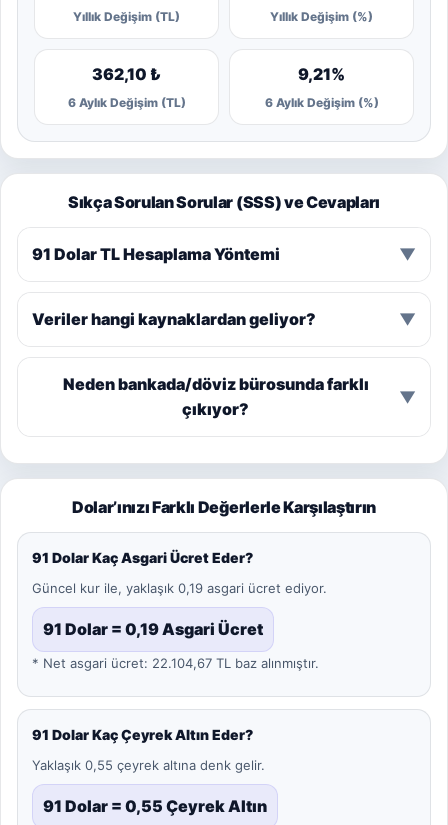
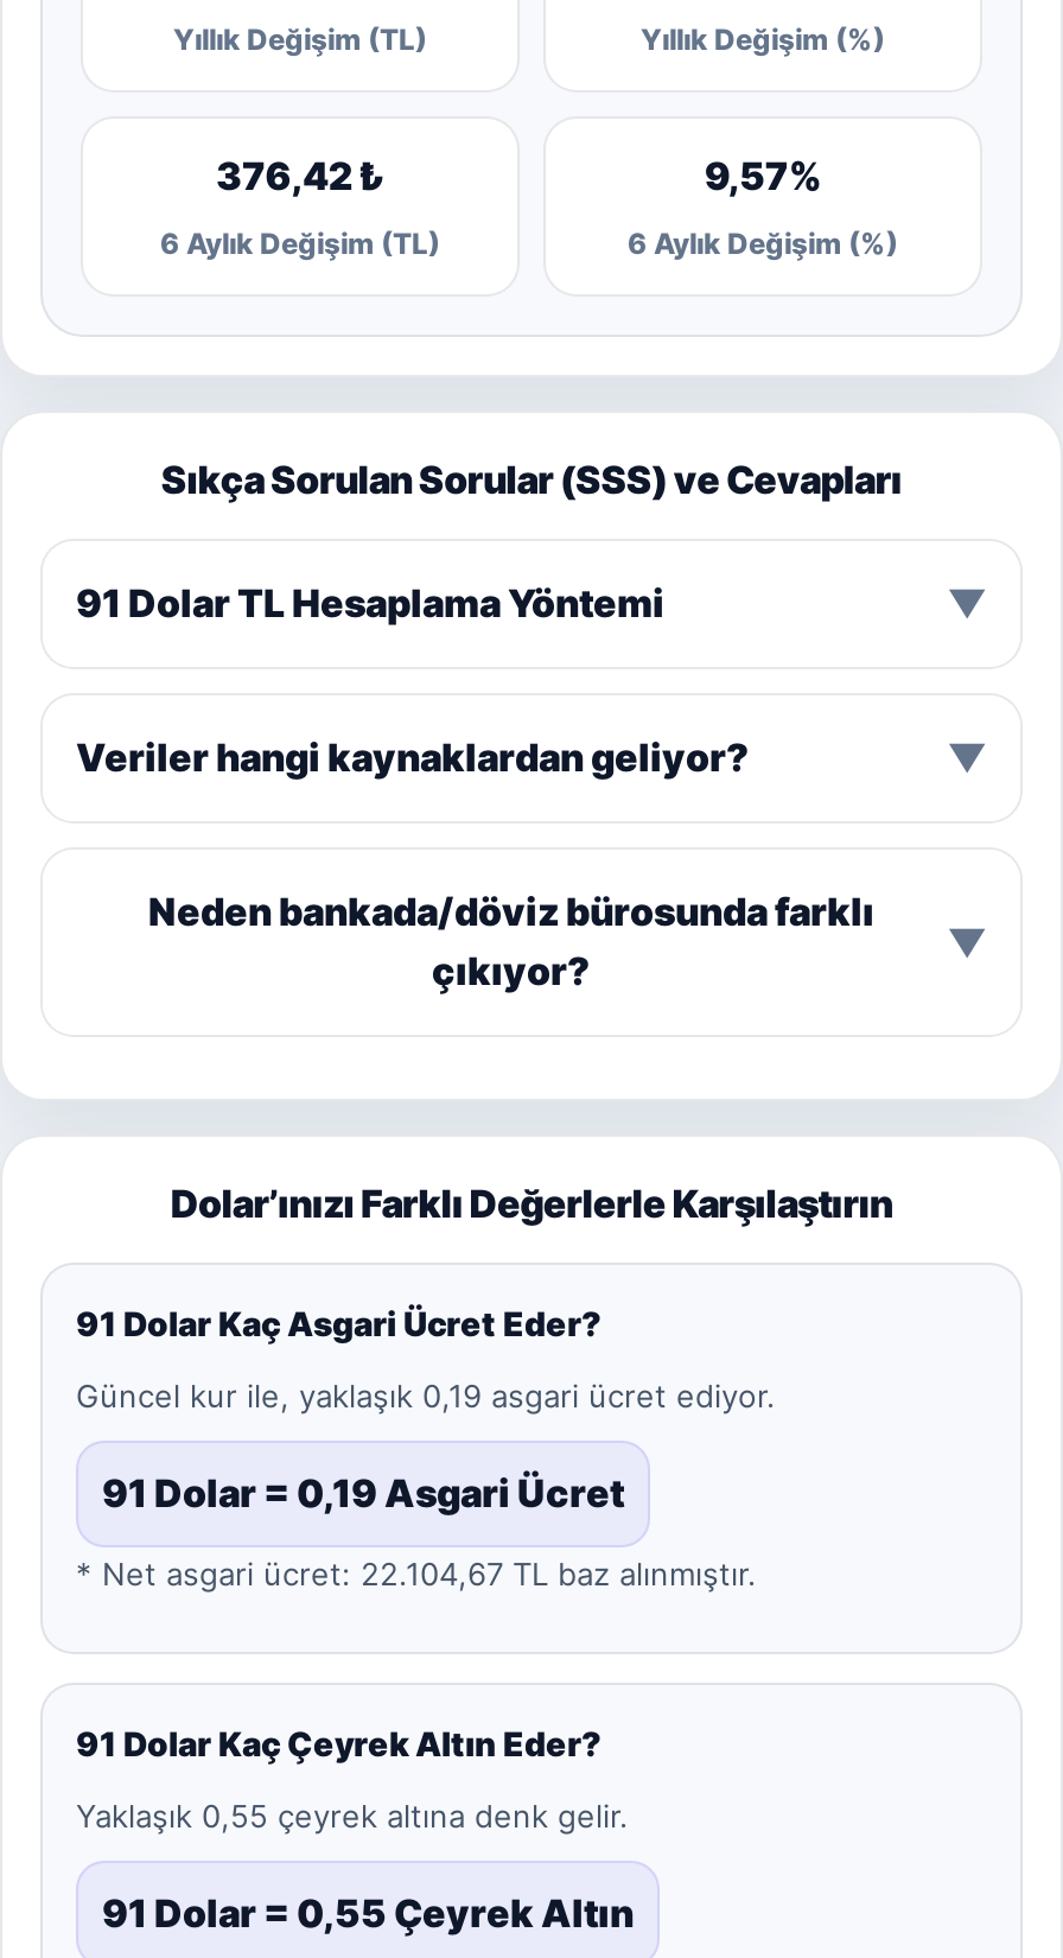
- 362,10 ₺
+ 376,42 ₺

- 9,21%
+ 9,57%
